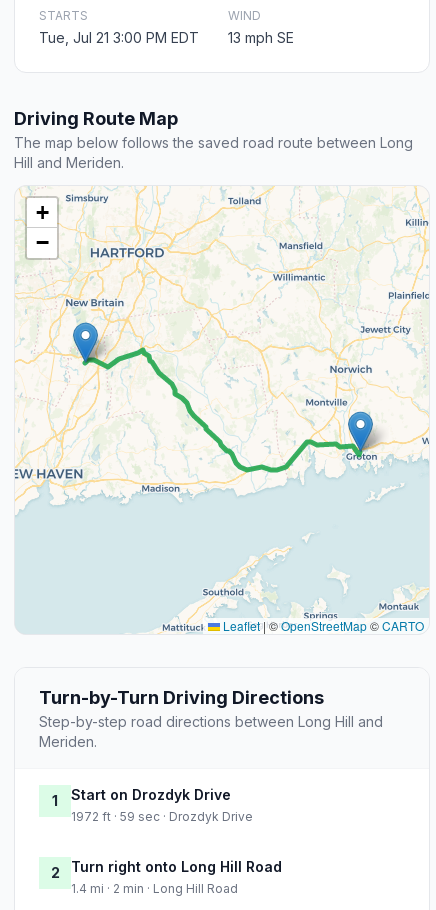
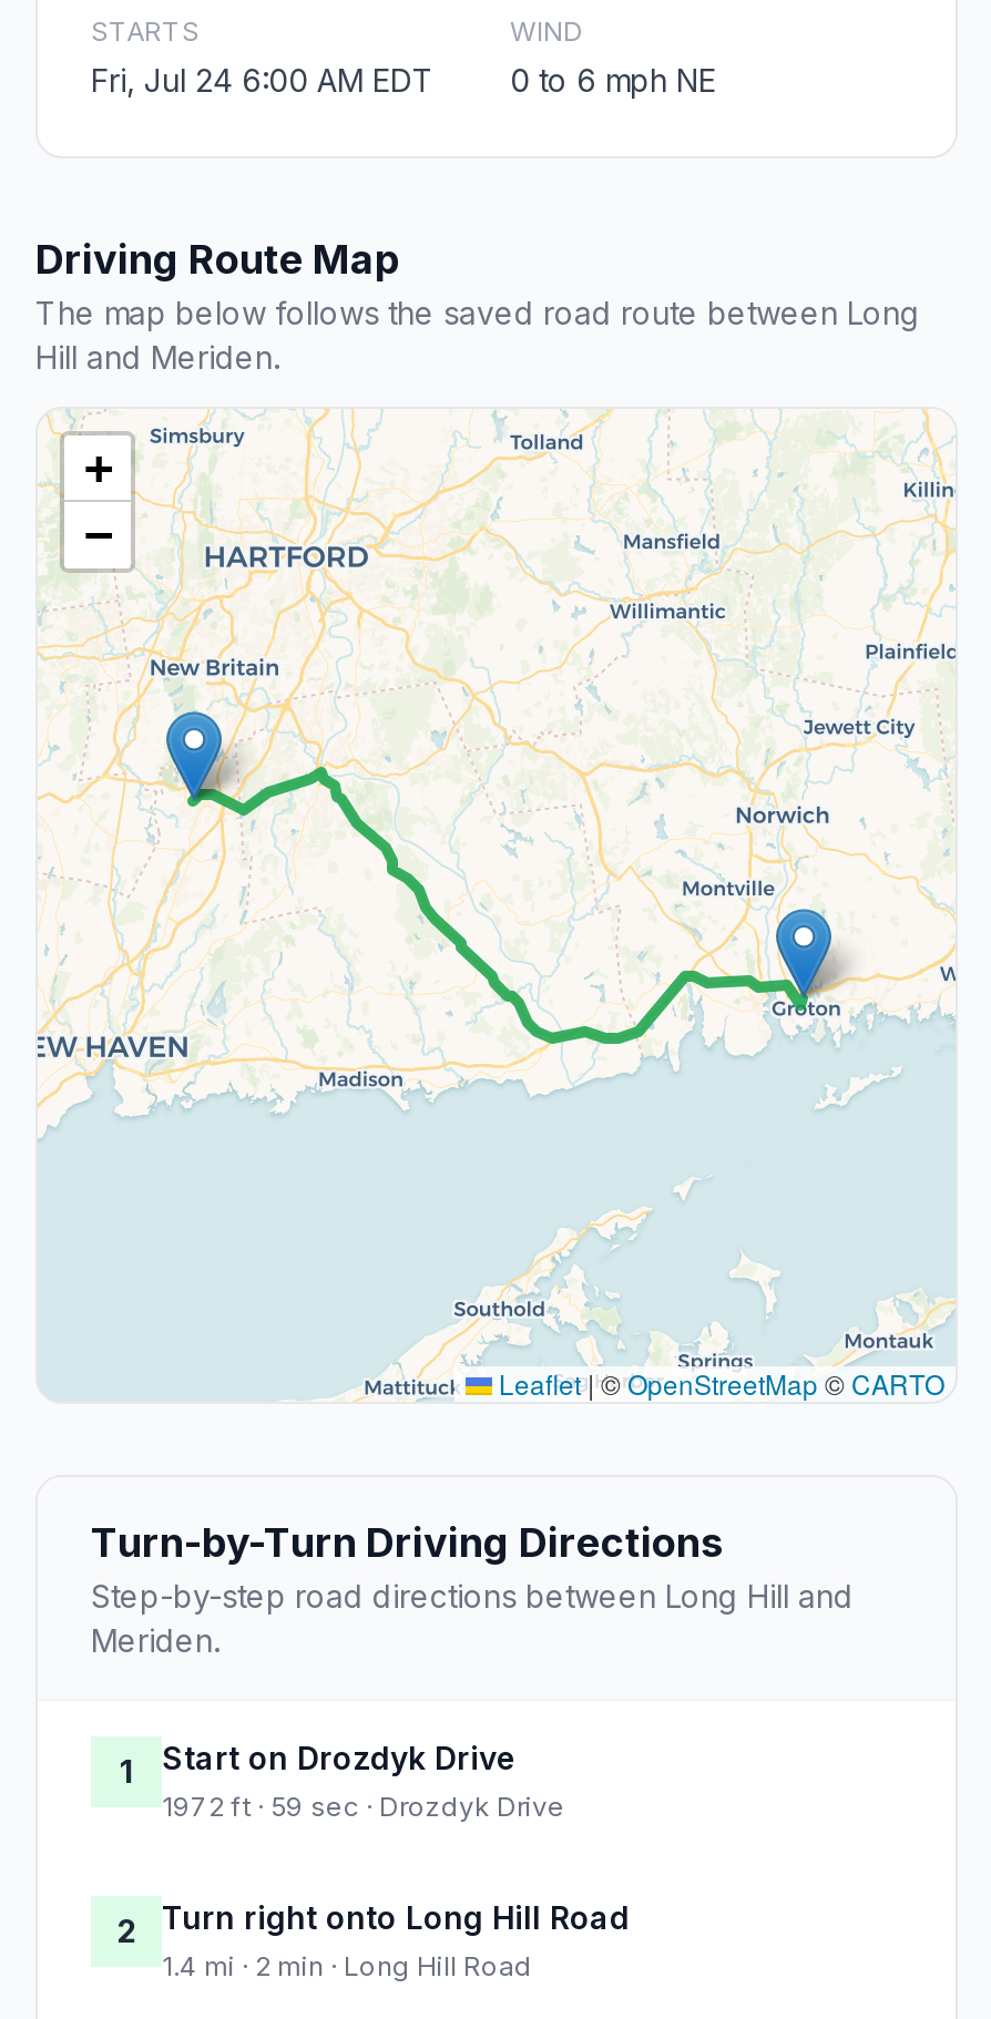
- Tue, Jul 21 3:00 PM EDT
+ Fri, Jul 24 6:00 AM EDT

- 13 mph SE
+ 0 to 6 mph NE
